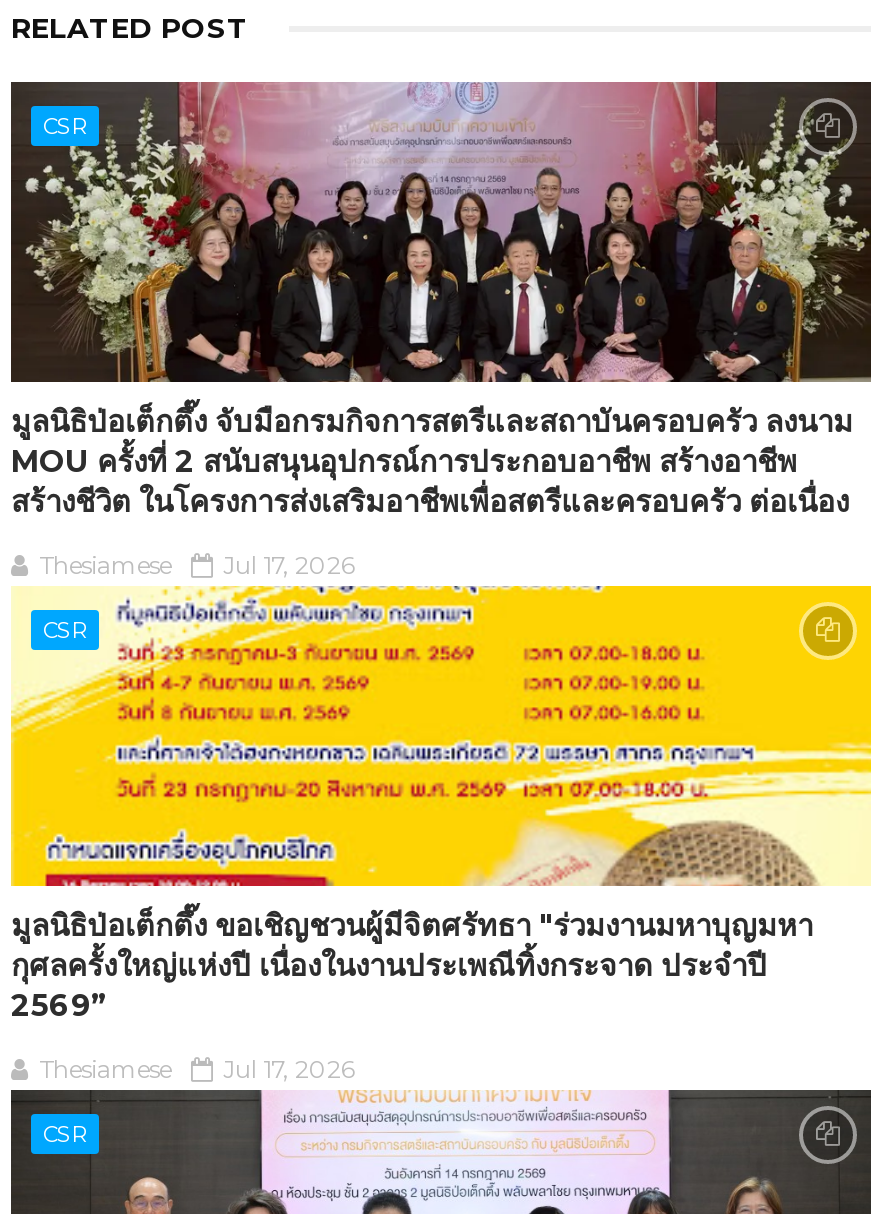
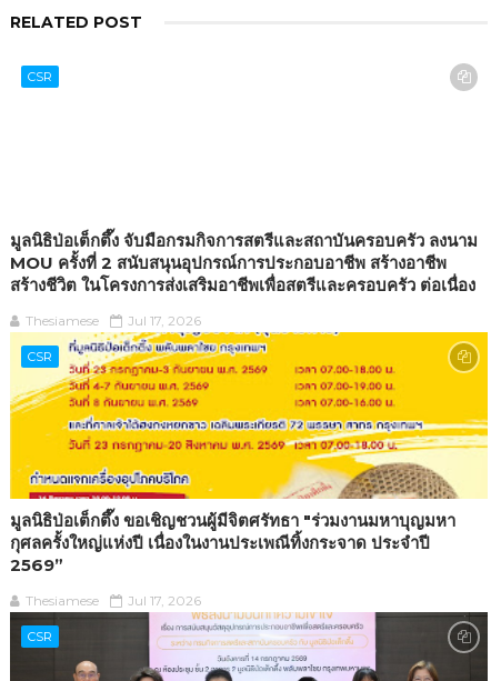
- [image]
